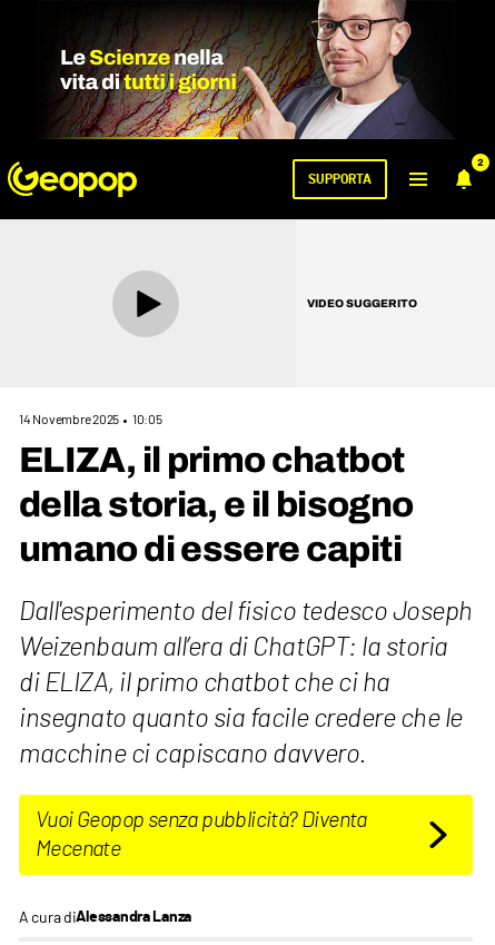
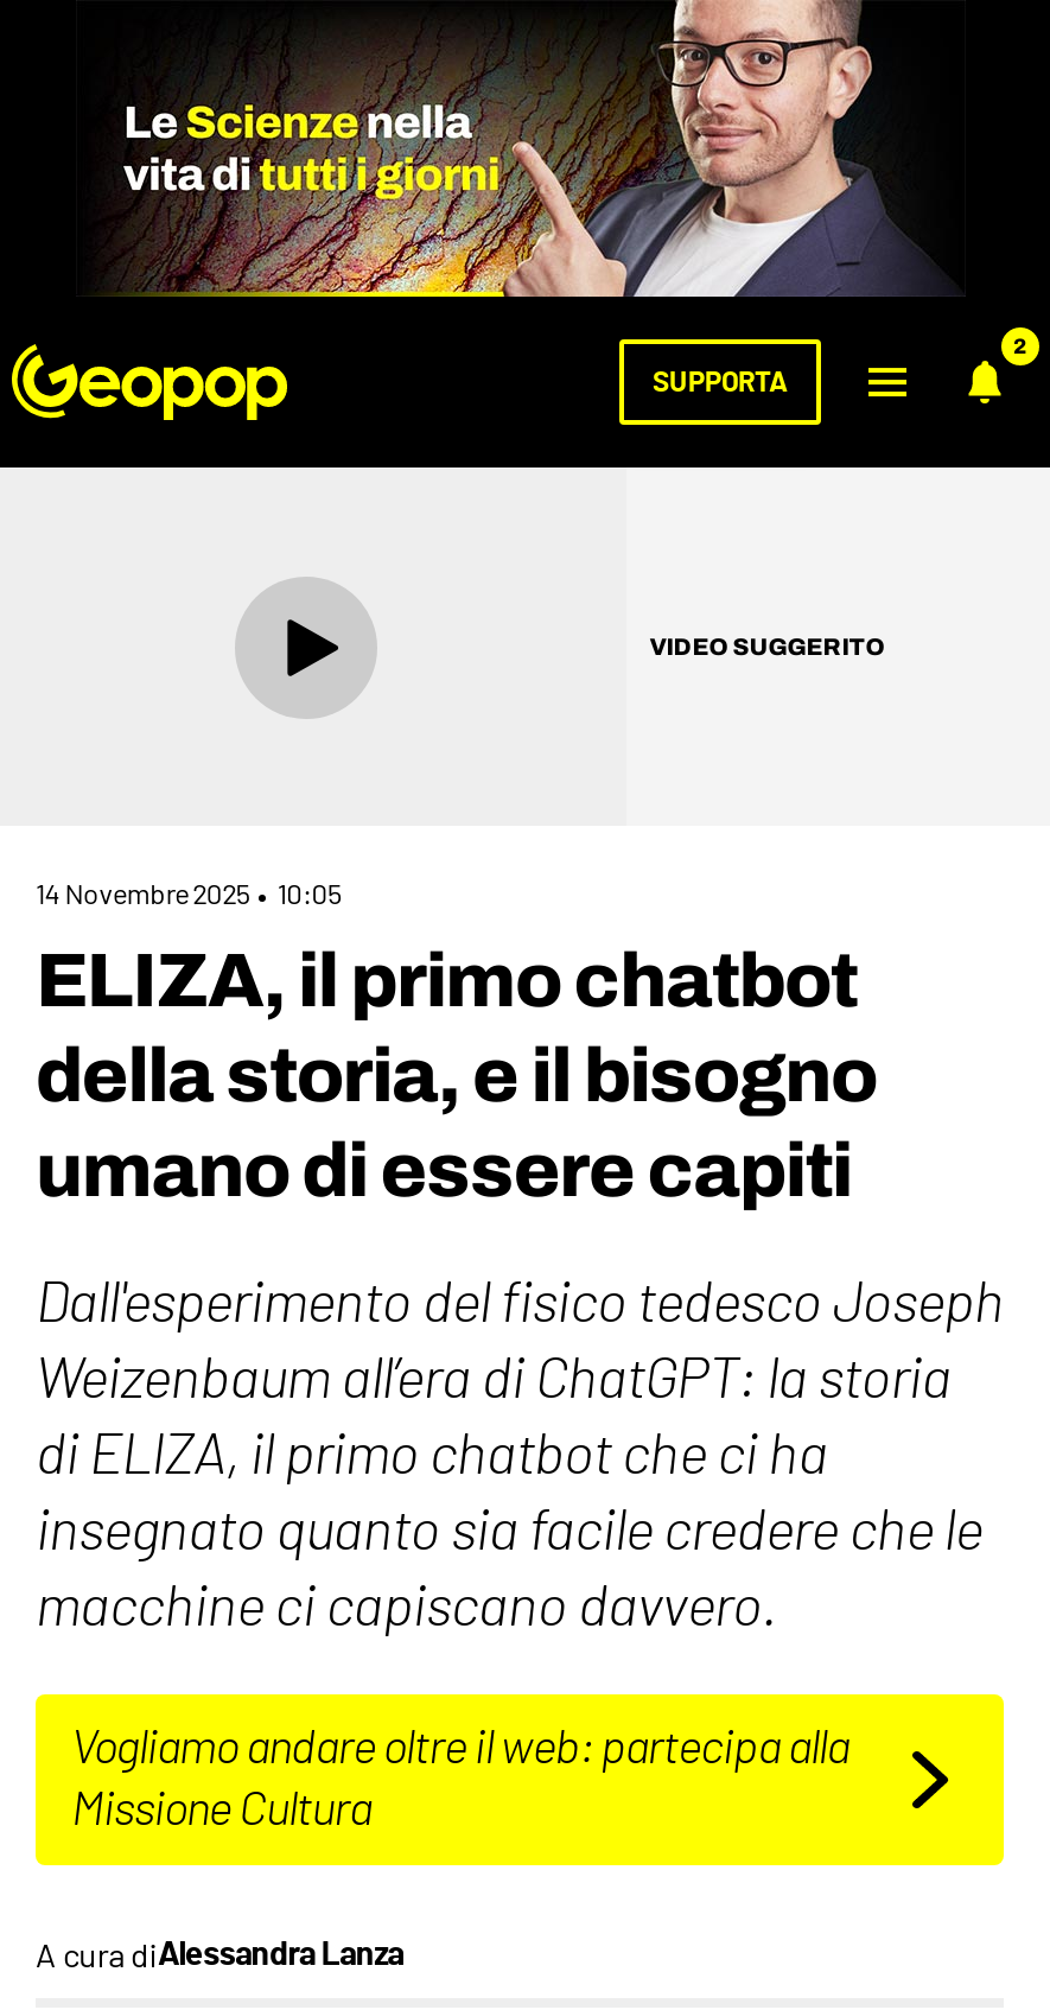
- Vuoi Geopop senza pubblicità? Diventa
- Mecenate
+ Vogliamo andare oltre il web: partecipa alla
+ Missione Cultura
